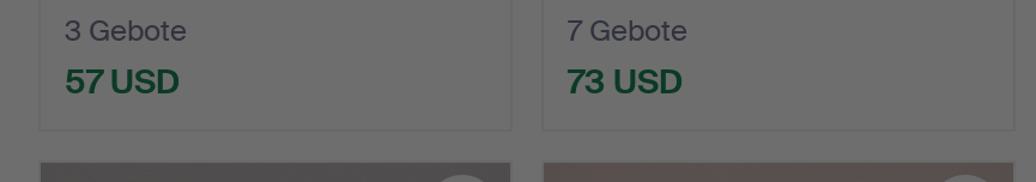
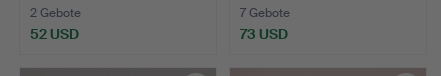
- 3 Gebote
+ 2 Gebote

- 57 USD
+ 52 USD
